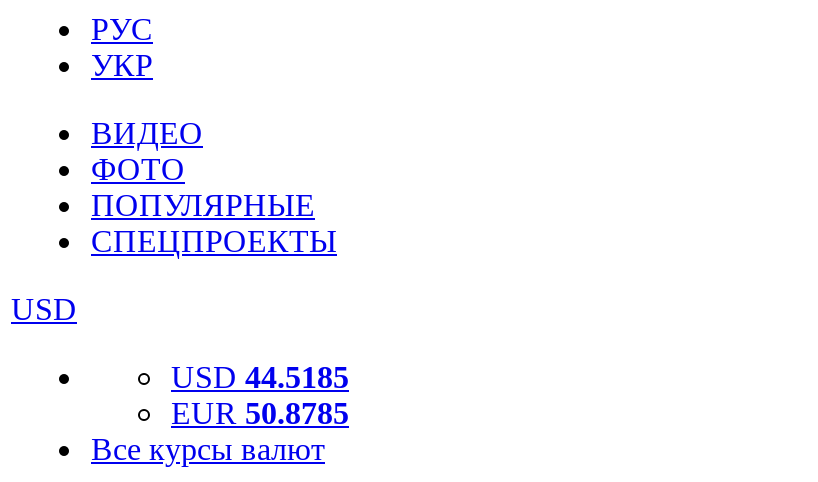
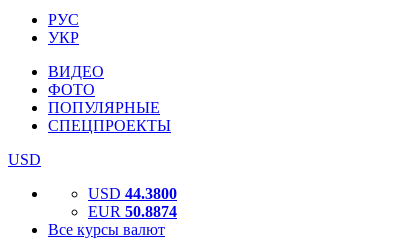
- USD 44.5185
+ USD 44.3800

- EUR 50.8785
+ EUR 50.8874
